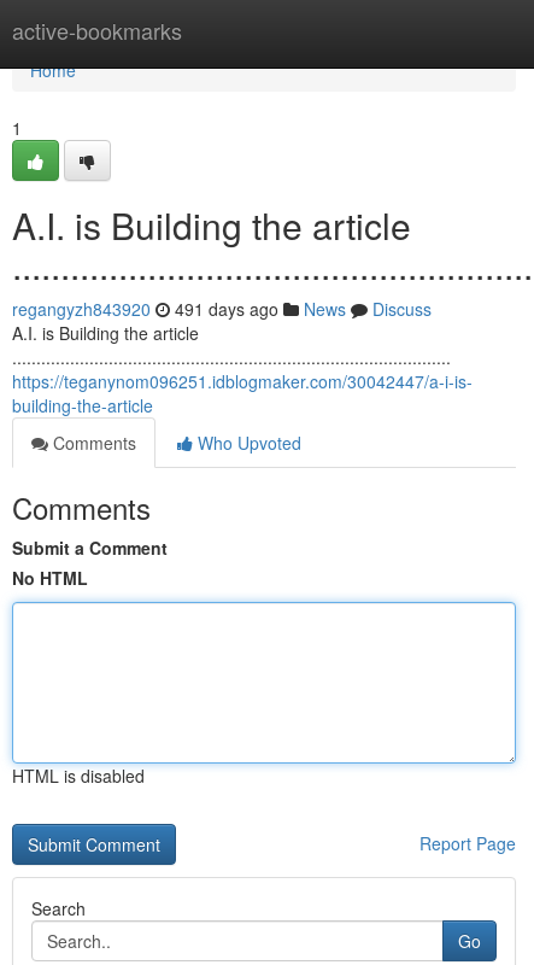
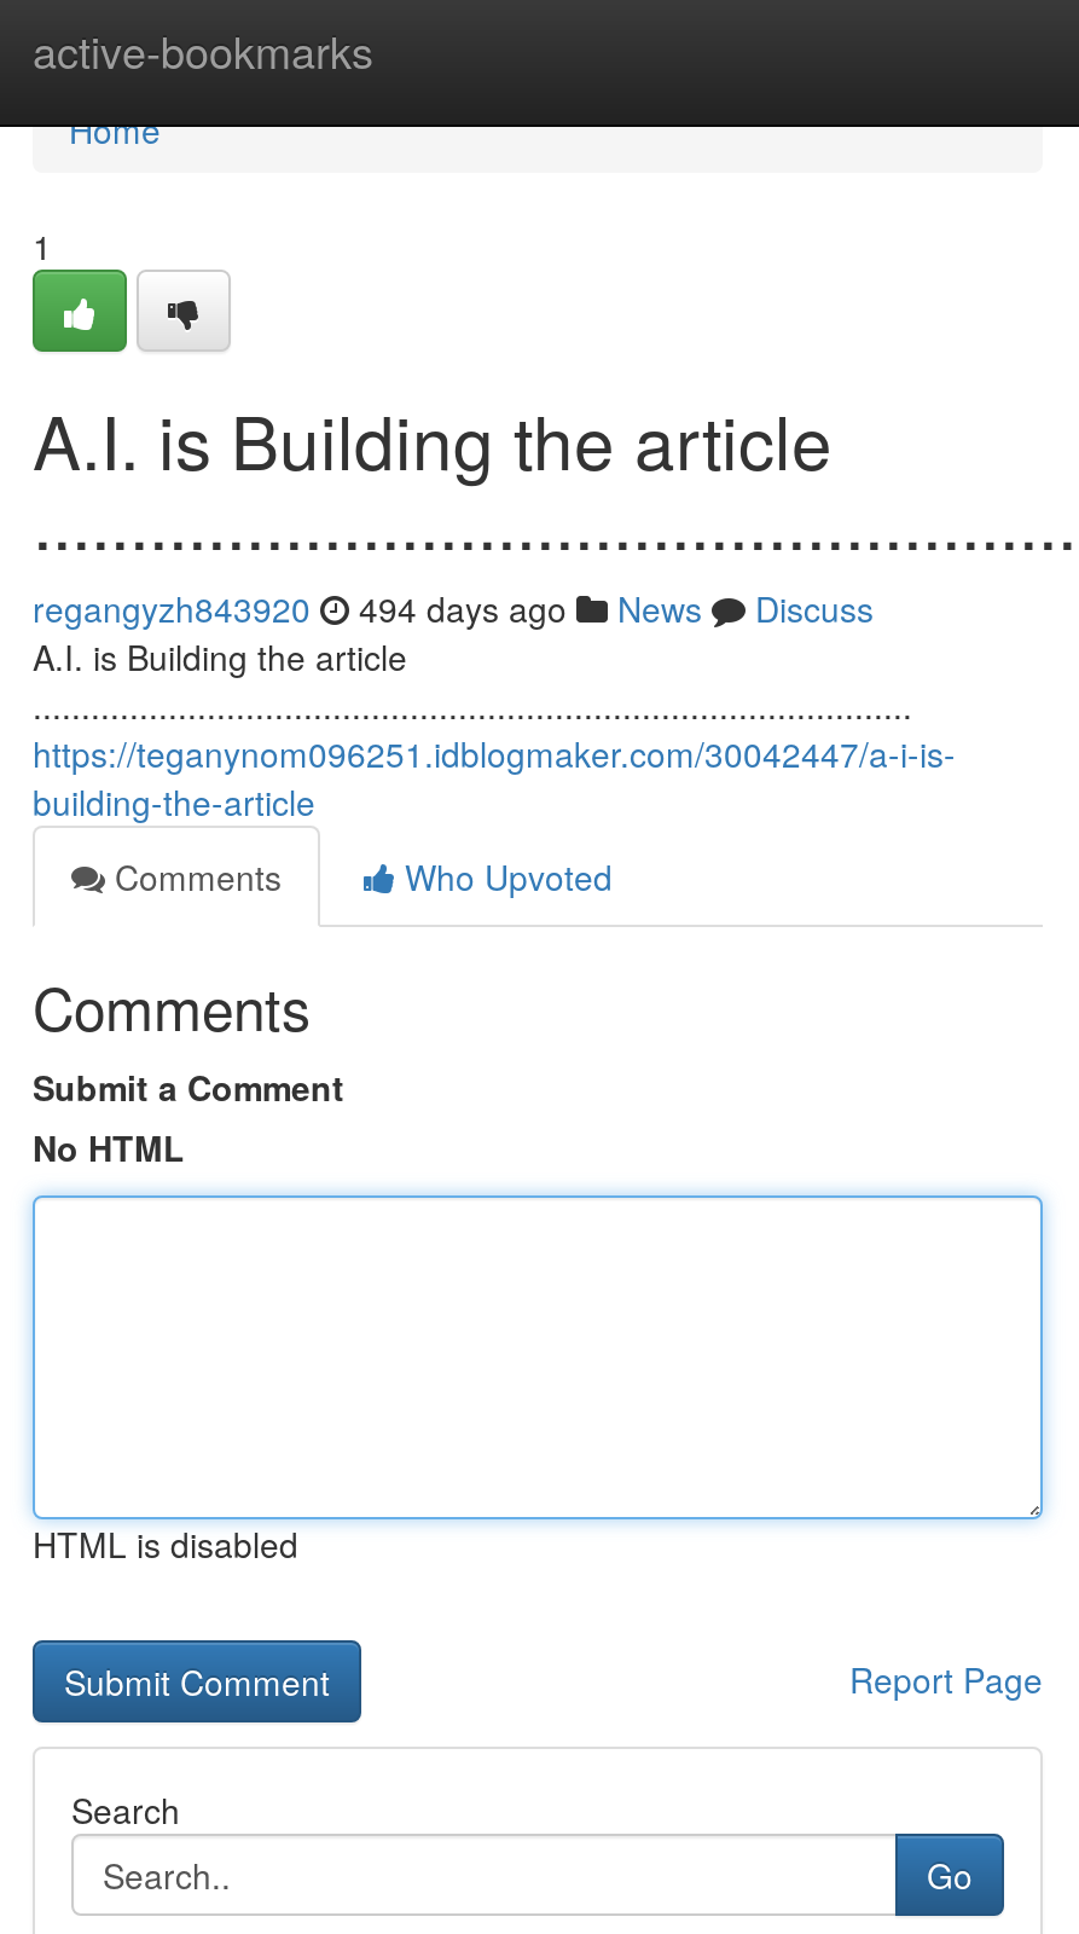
- regangyzh843920 491 days ago News Discuss
+ regangyzh843920 494 days ago News Discuss
